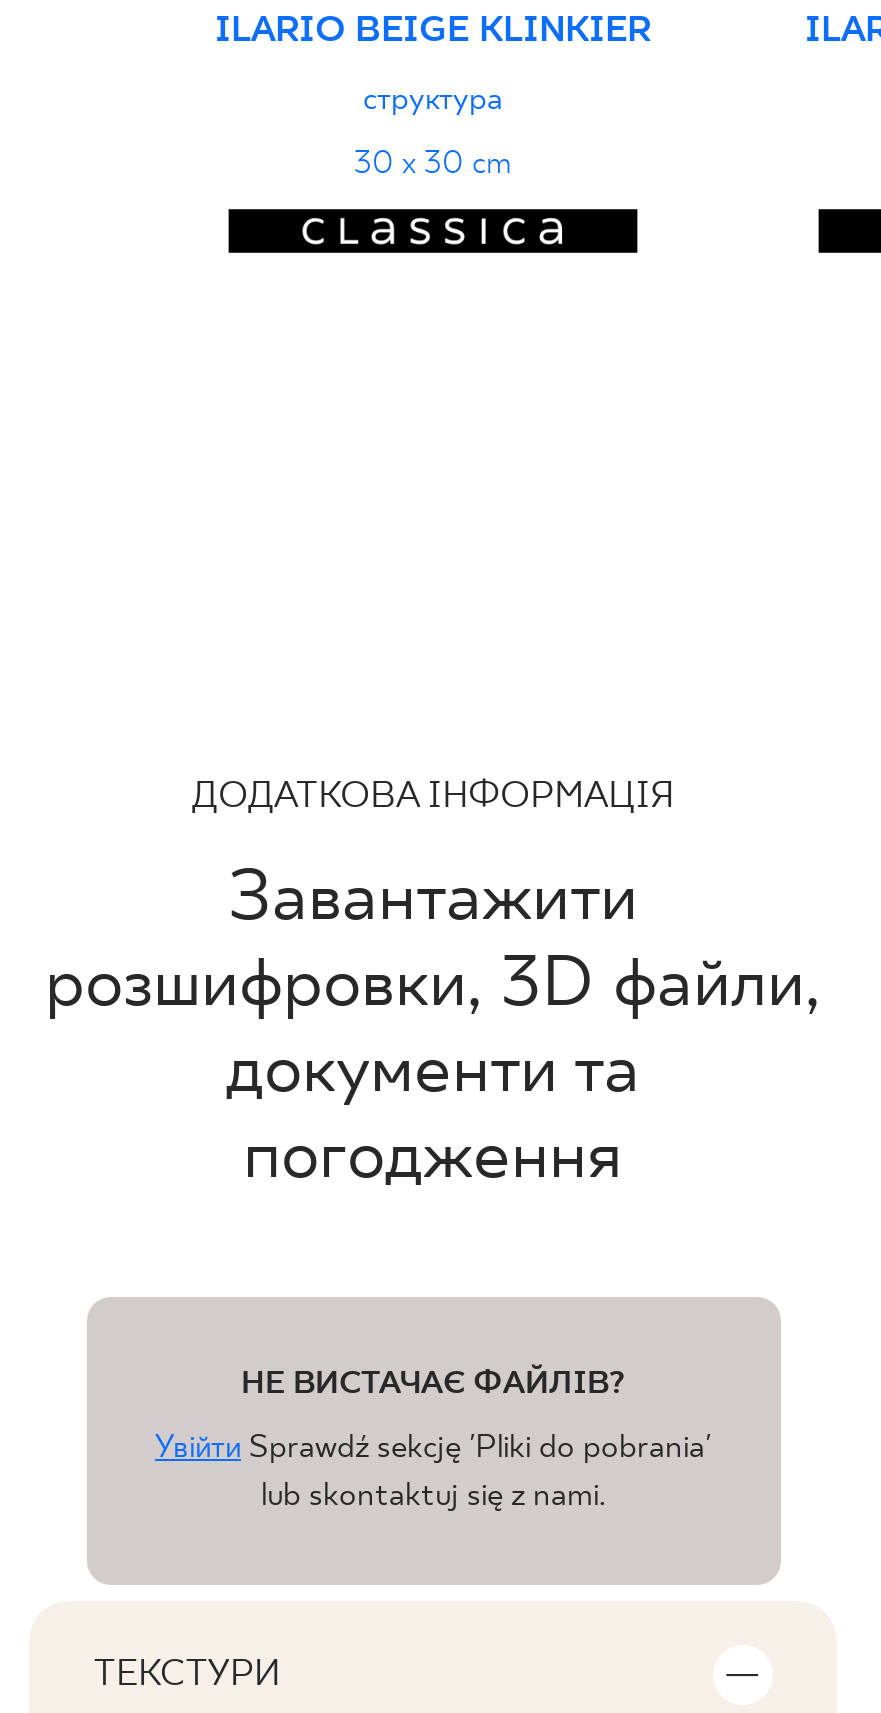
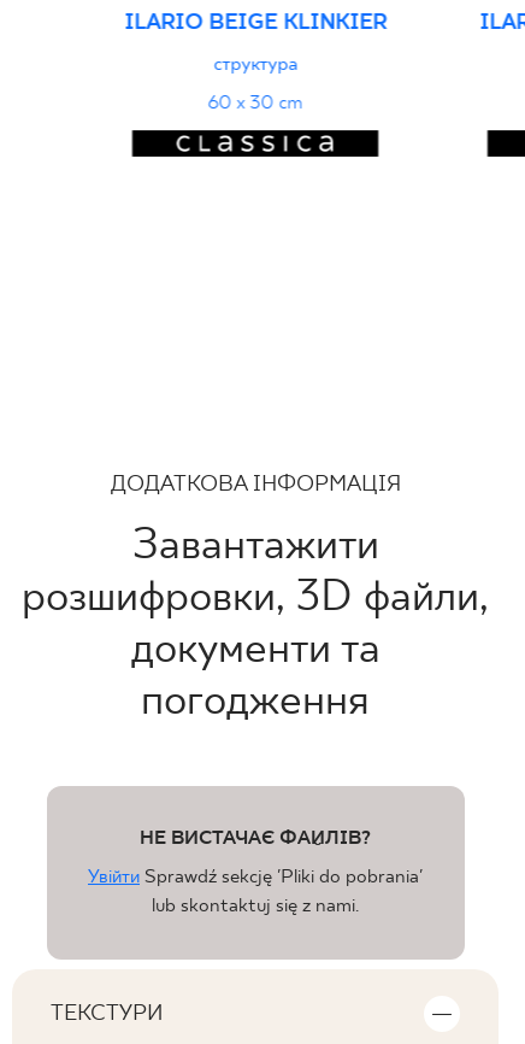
- 30 x 30 cm
+ 60 x 30 cm
